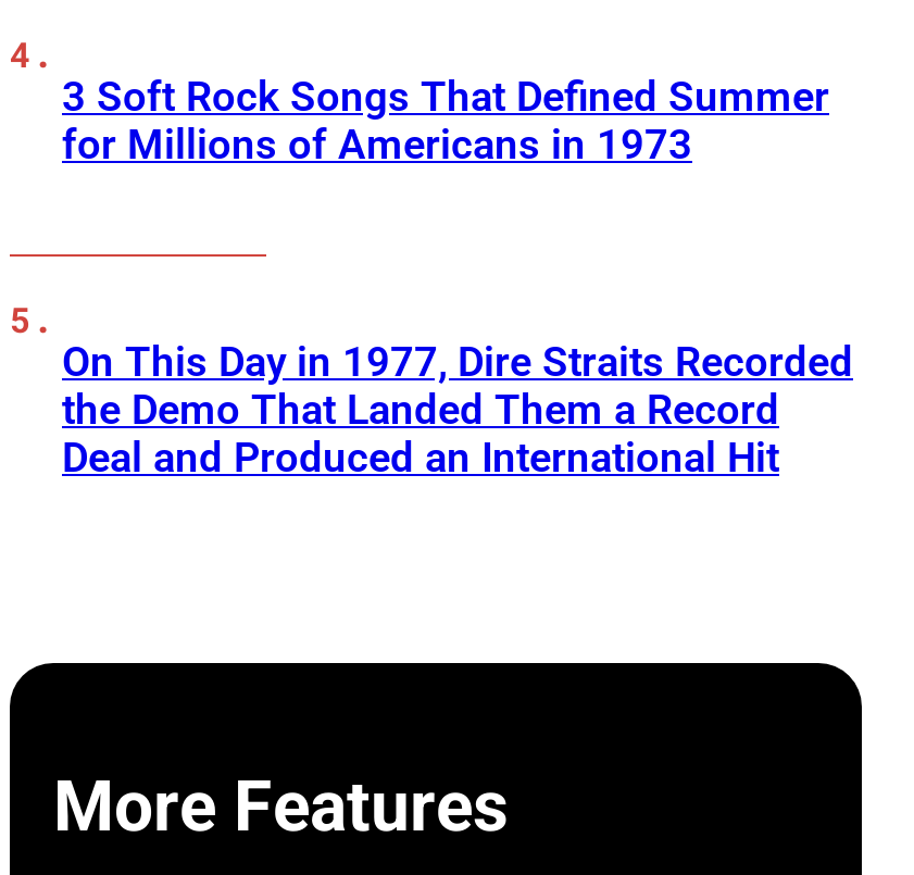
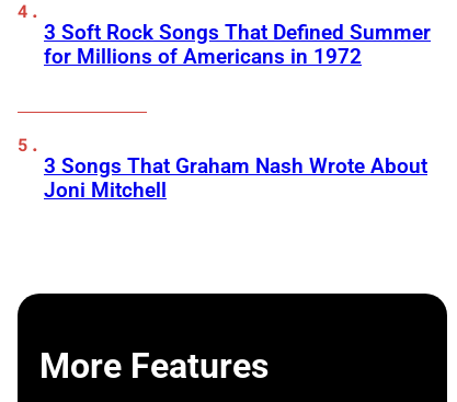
- for Millions of Americans in 1973
+ for Millions of Americans in 1972

- On This Day in 1977, Dire Straits Recorded
- the Demo That Landed Them a Record
- Deal and Produced an International Hit
+ 3 Songs That Graham Nash Wrote About
+ Joni Mitchell
